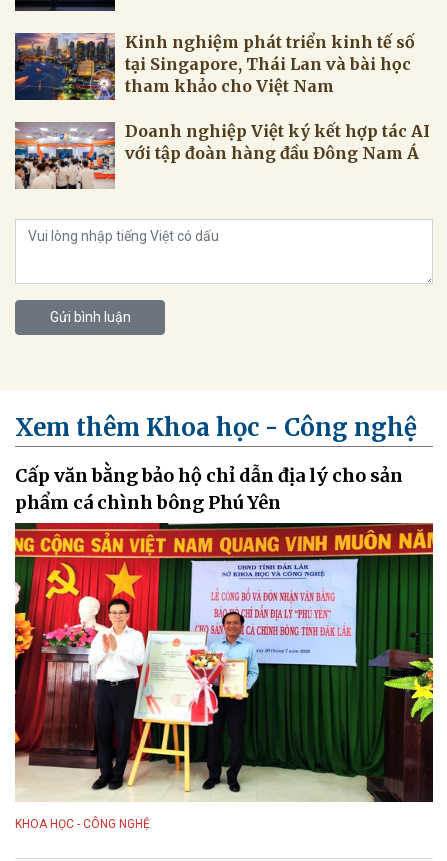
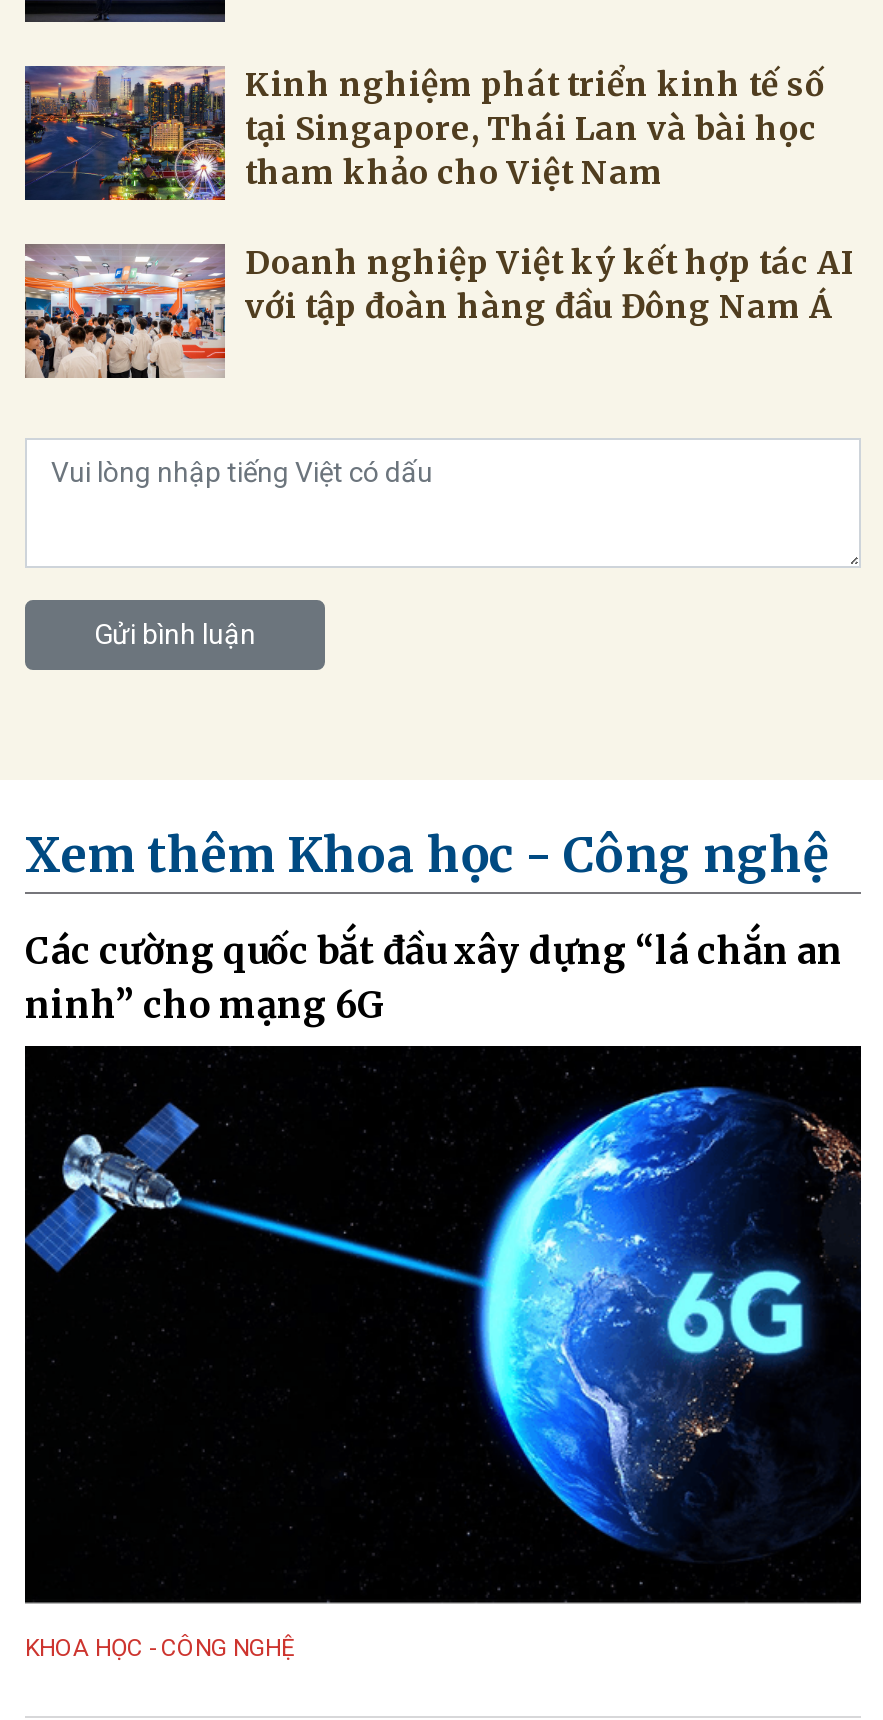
- Cấp văn bằng bảo hộ chỉ dẫn địa lý cho sản
- phẩm cá chình bông Phú Yên
+ Các cường quốc bắt đầu xây dựng “lá chắn an
+ ninh” cho mạng 6G

- [image]
+ [image]
